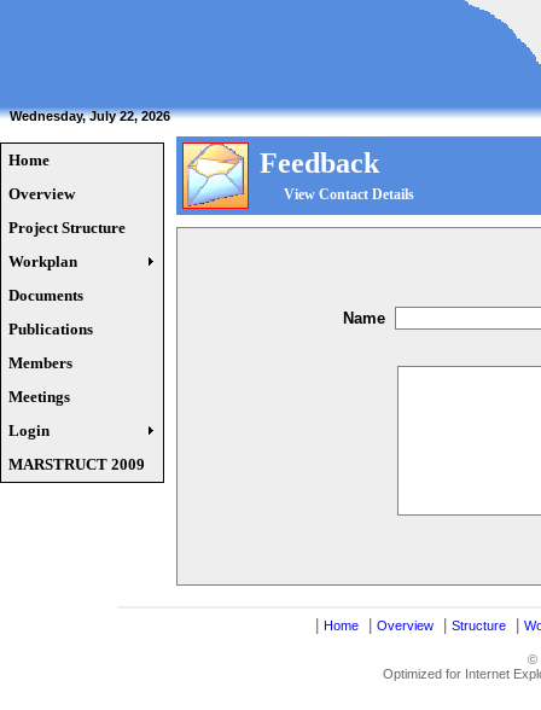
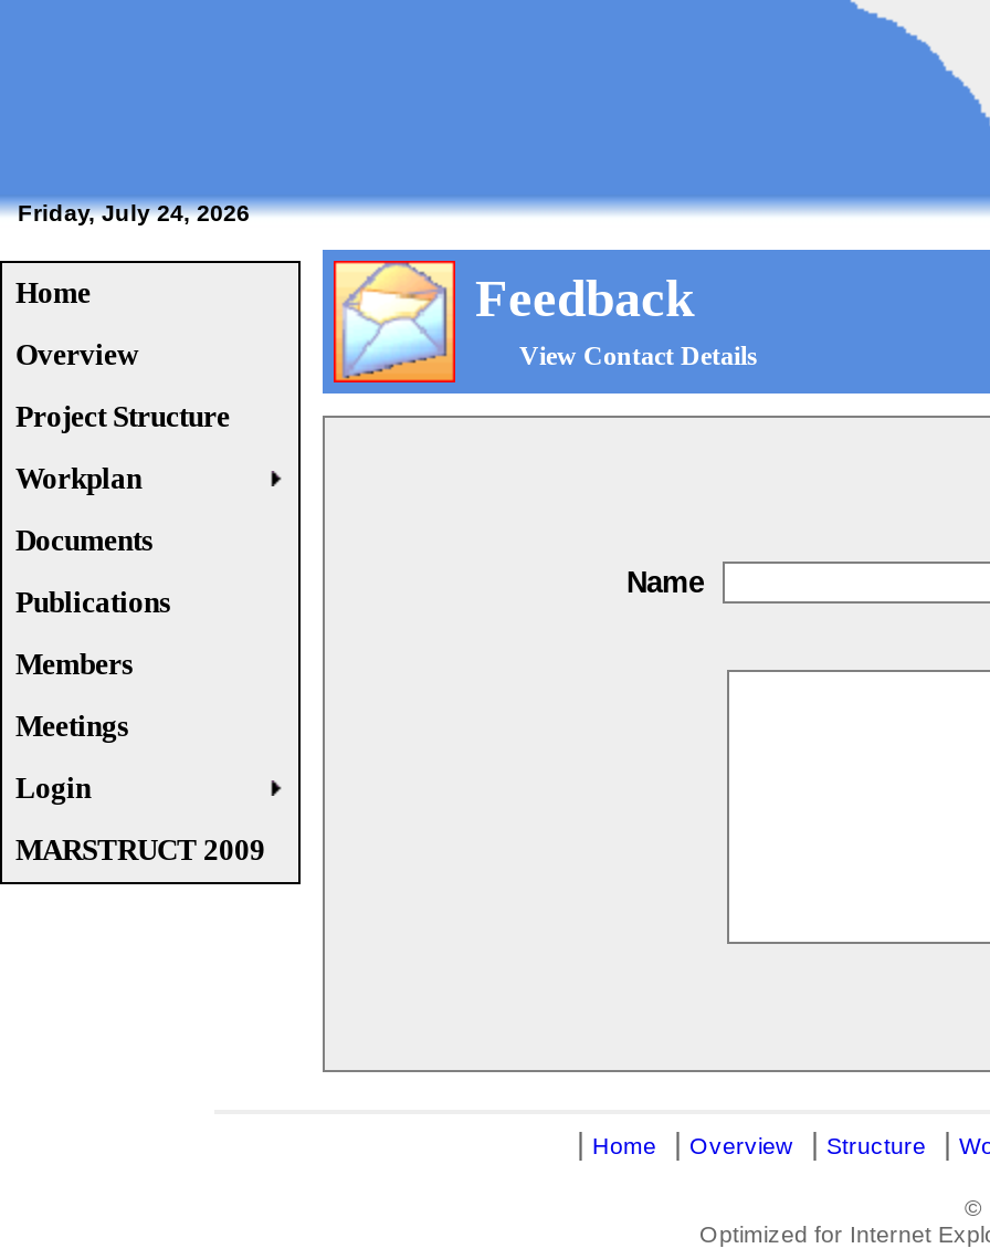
- Wednesday, July 22, 2026
+ Friday, July 24, 2026
